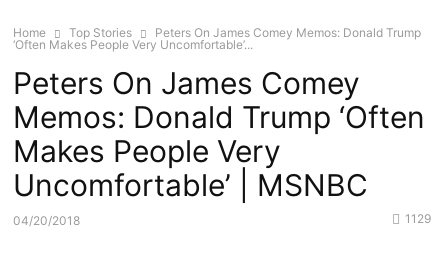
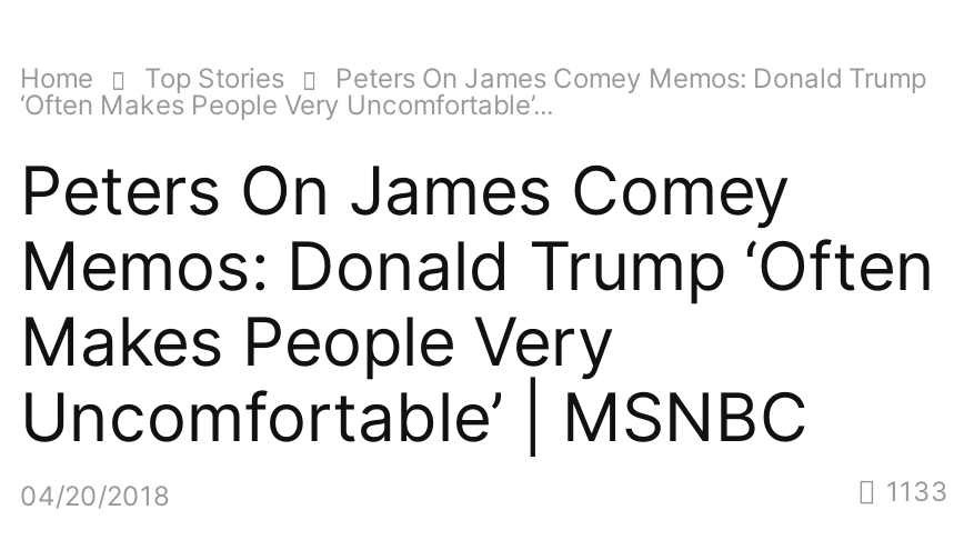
- 1129
+ 1133
